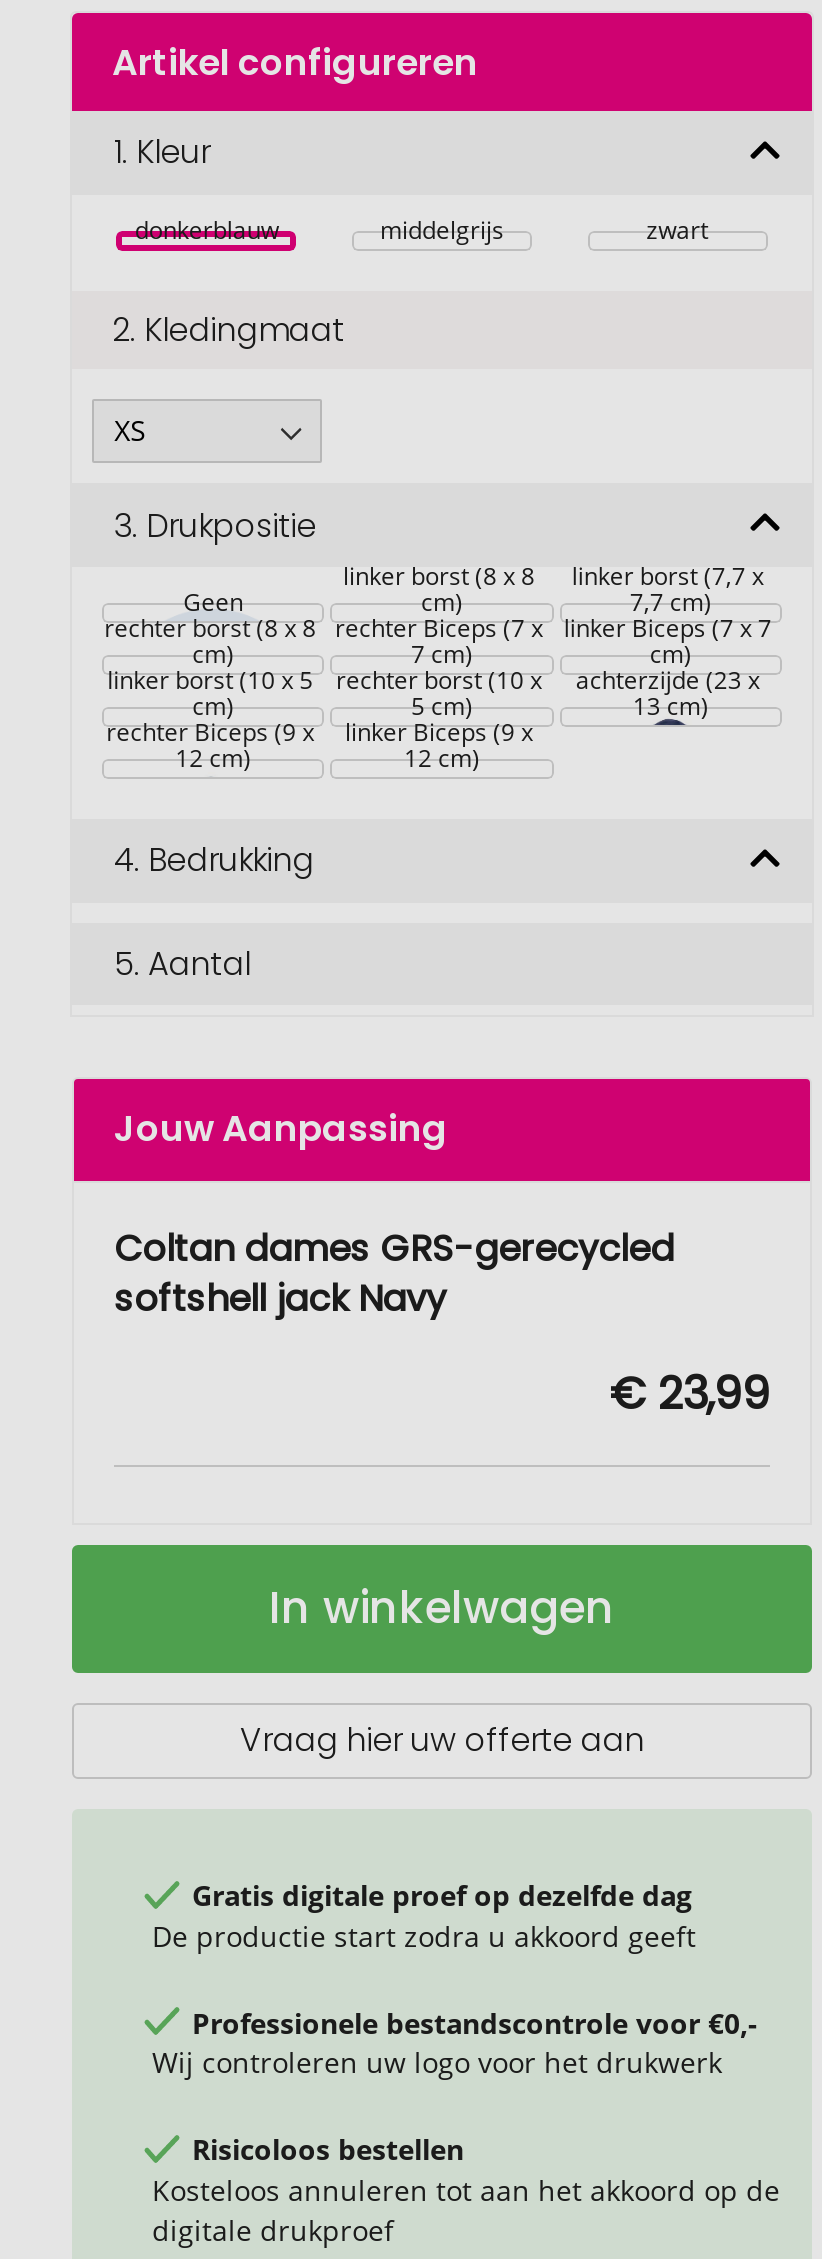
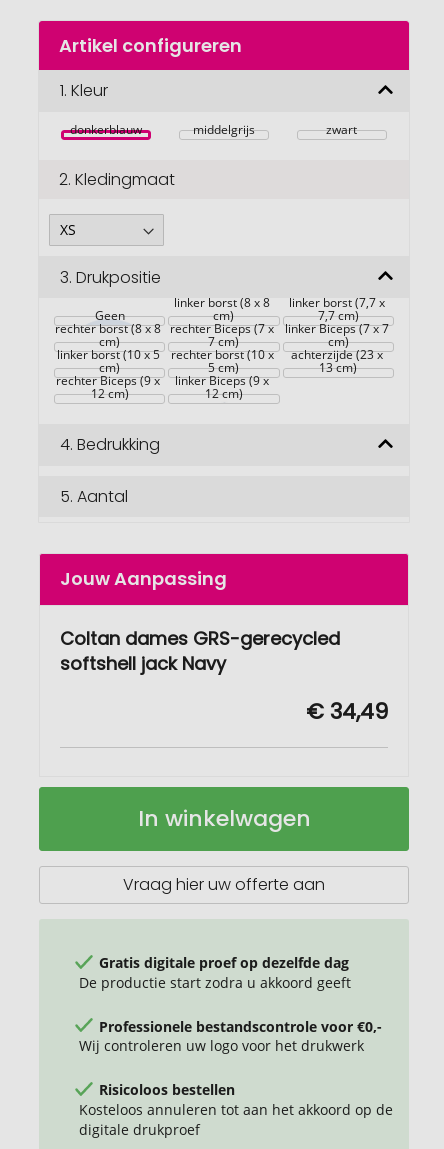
- € 23,99
+ € 34,49
